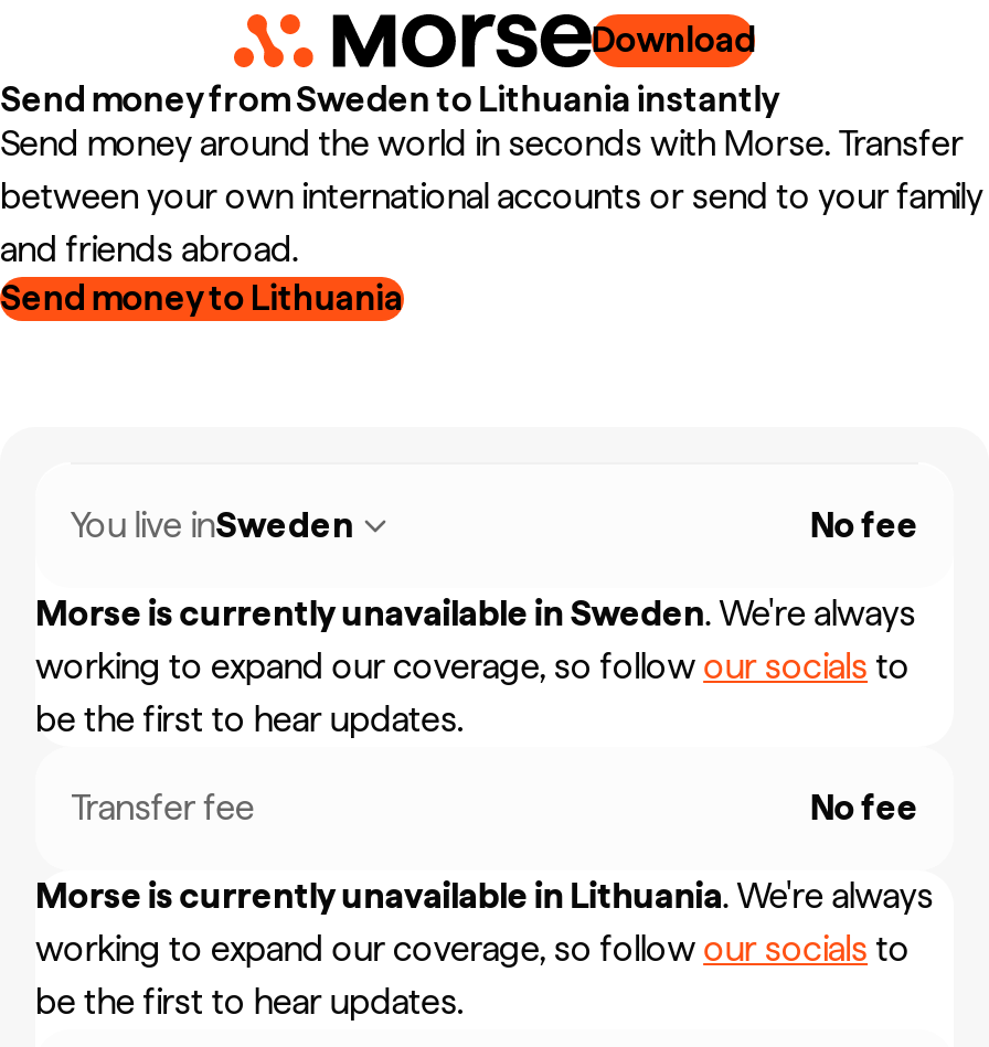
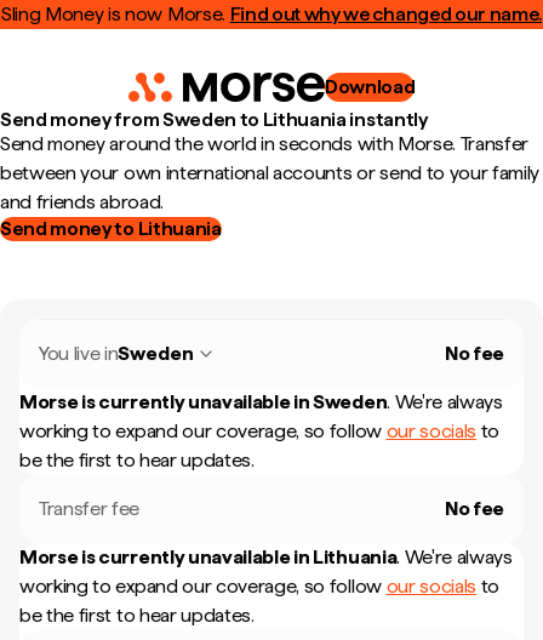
+ Sling Money is now Morse. Find out why we changed our name.
